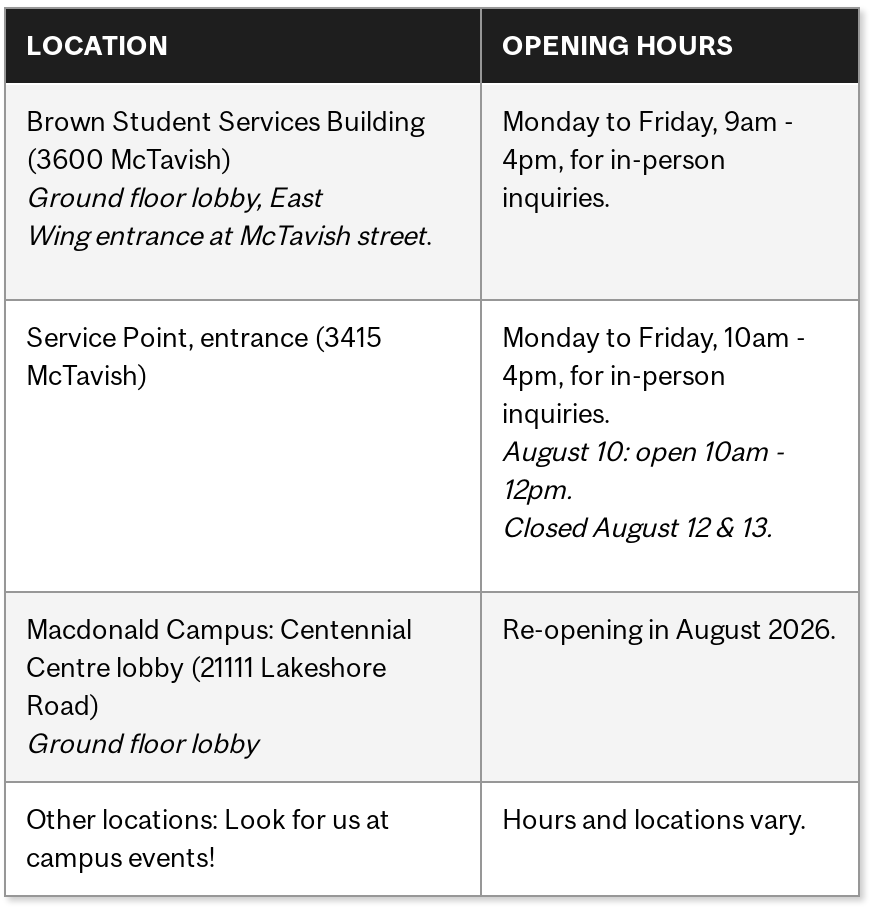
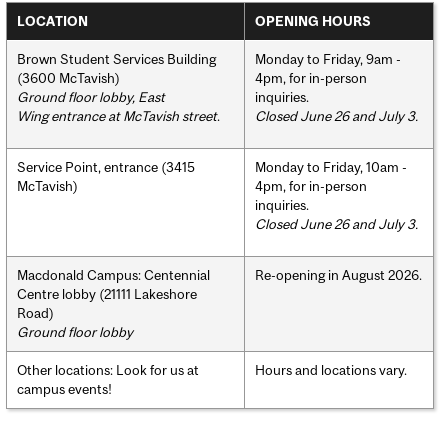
+ Closed June 26 and July 3.

- August 10: open 10am -
- 12pm.
- Closed August 12 & 13.
+ Closed June 26 and July 3.
